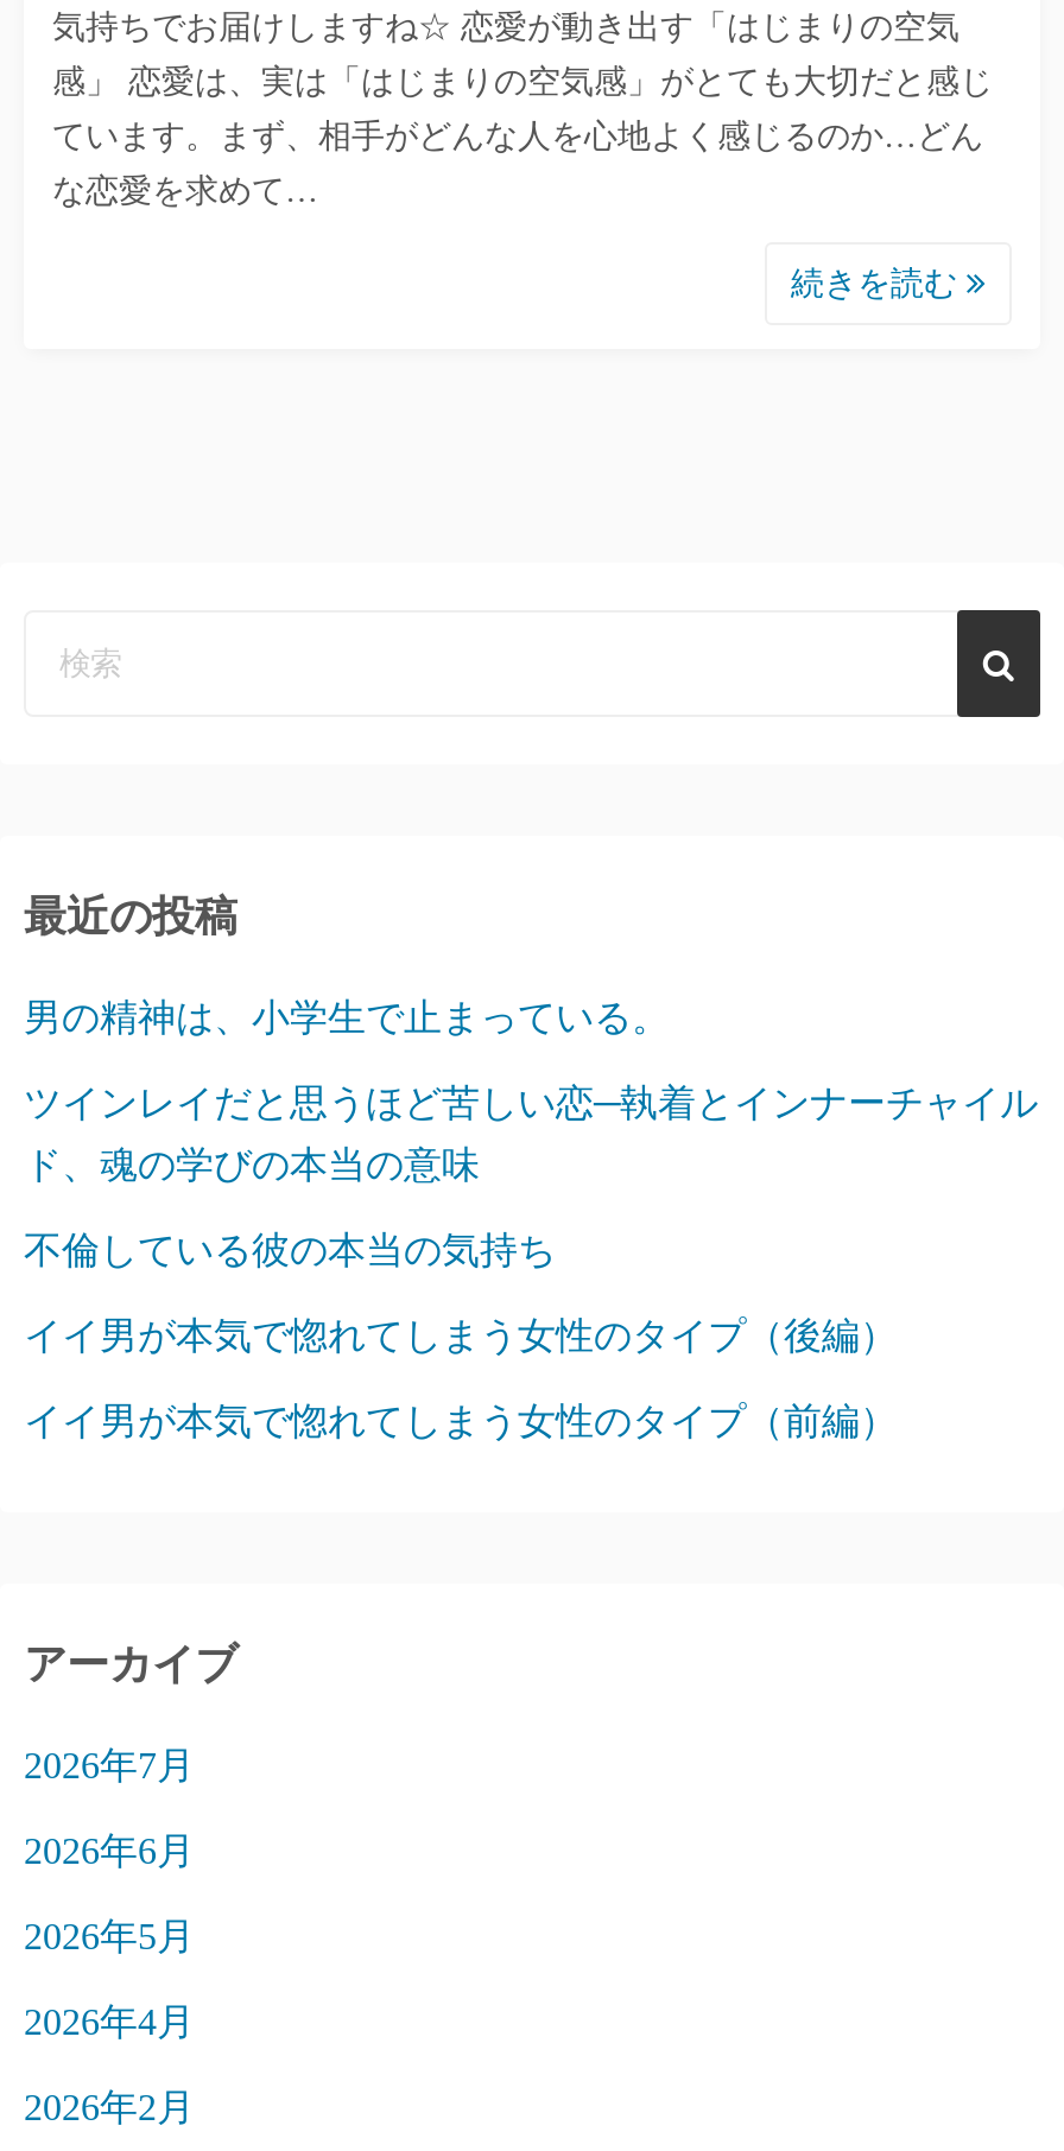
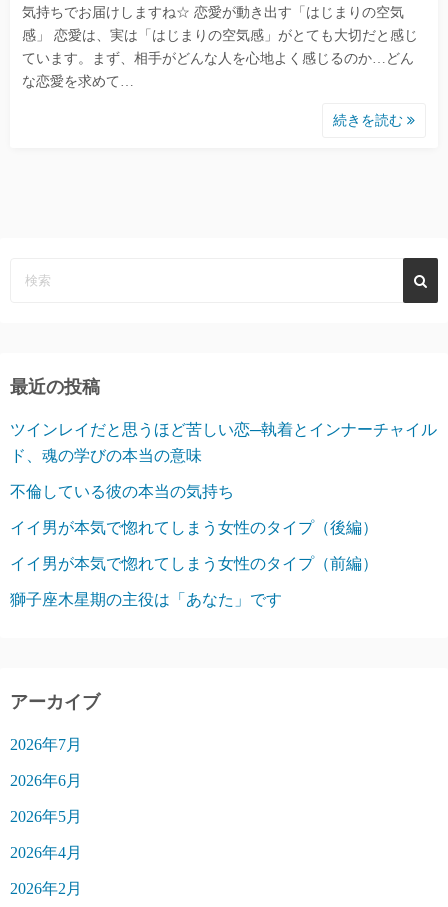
- 男の精神は、小学生で止まっている。

moved up: ド、魂の学びの本当の意味 | 不倫している彼の本当の気持ち | イイ男が本気で惚れてしまう女性のタイプ（後編） | イイ男が本気で惚れてしまう女性のタイプ（前編）

+ 獅子座木星期の主役は「あなた」です
